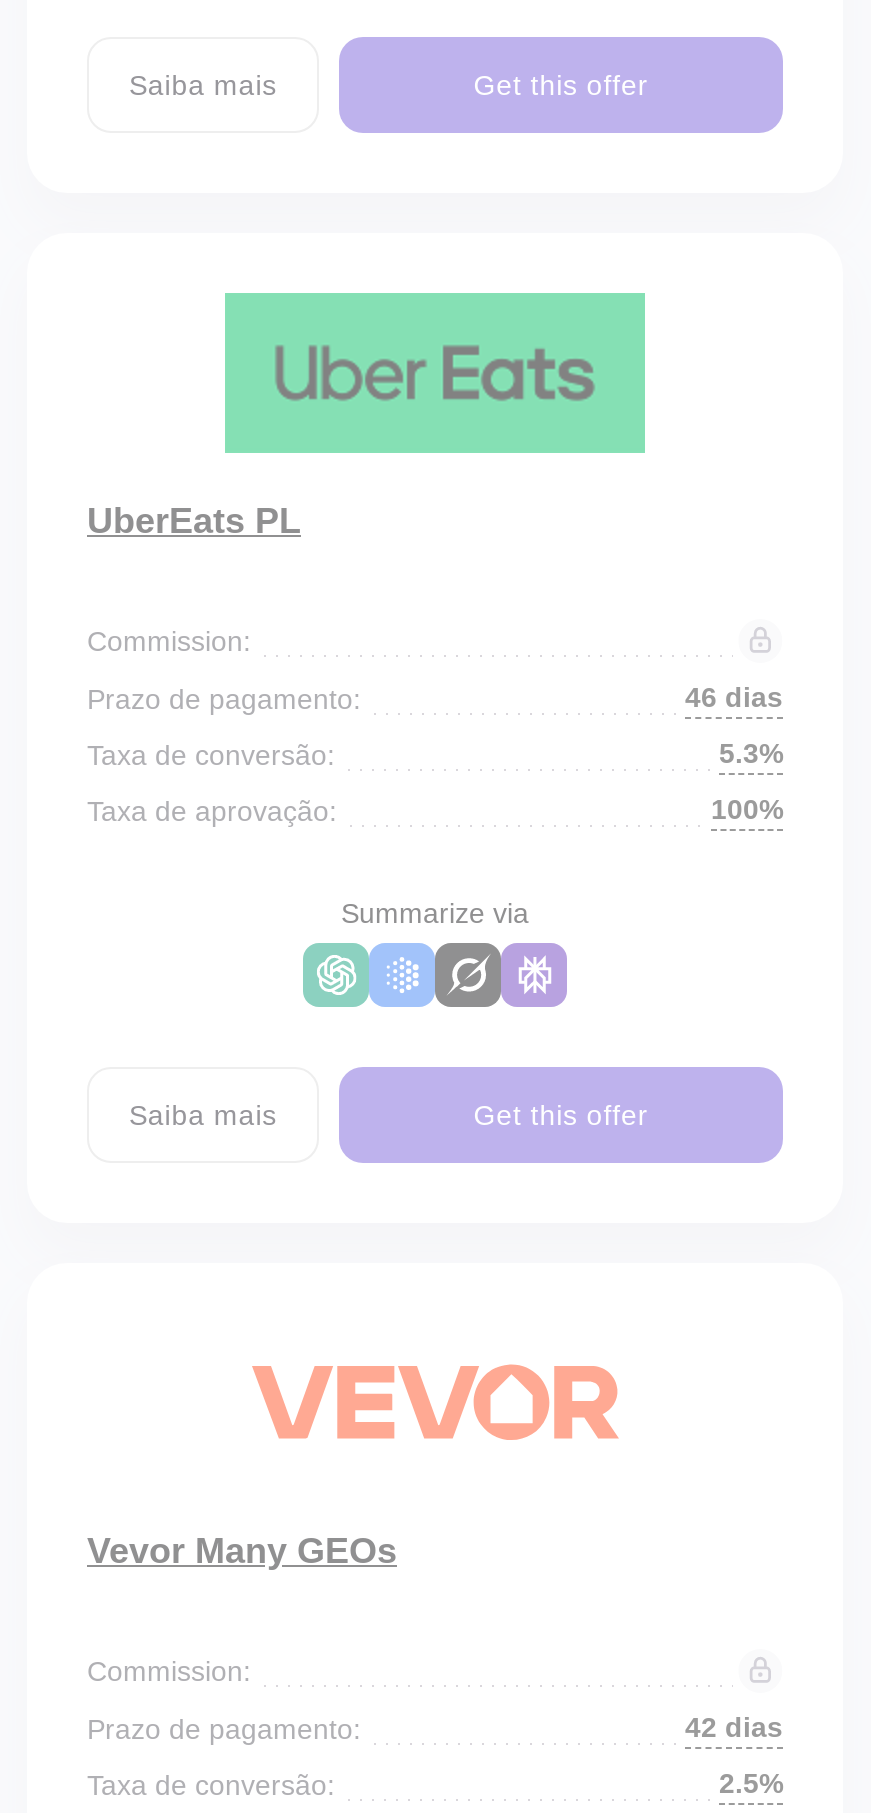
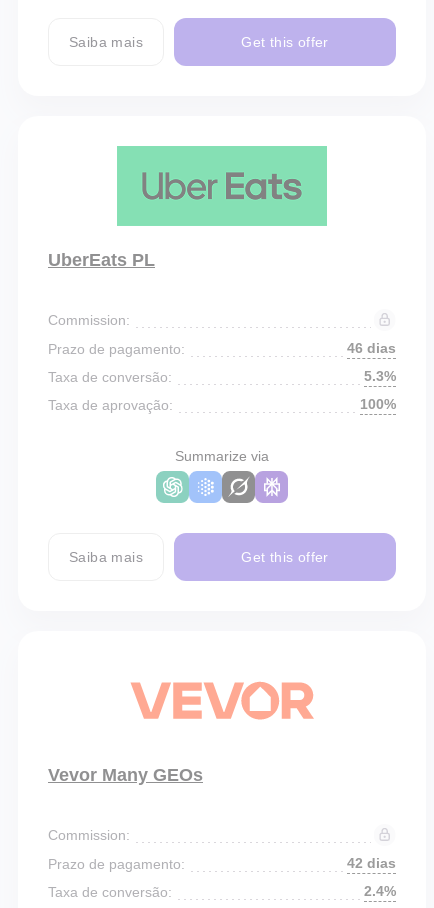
- 2.5%
+ 2.4%
